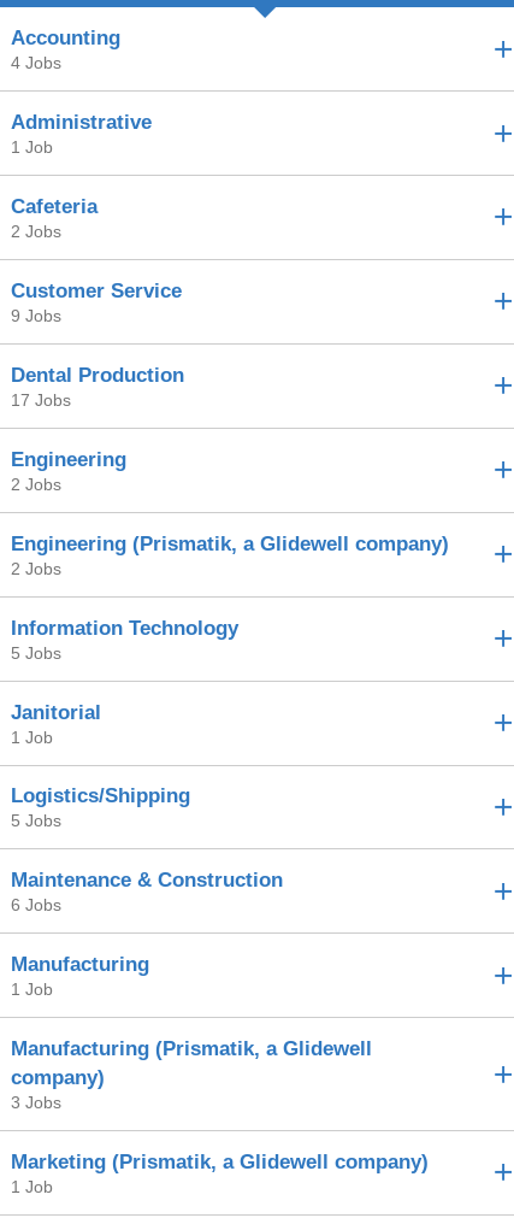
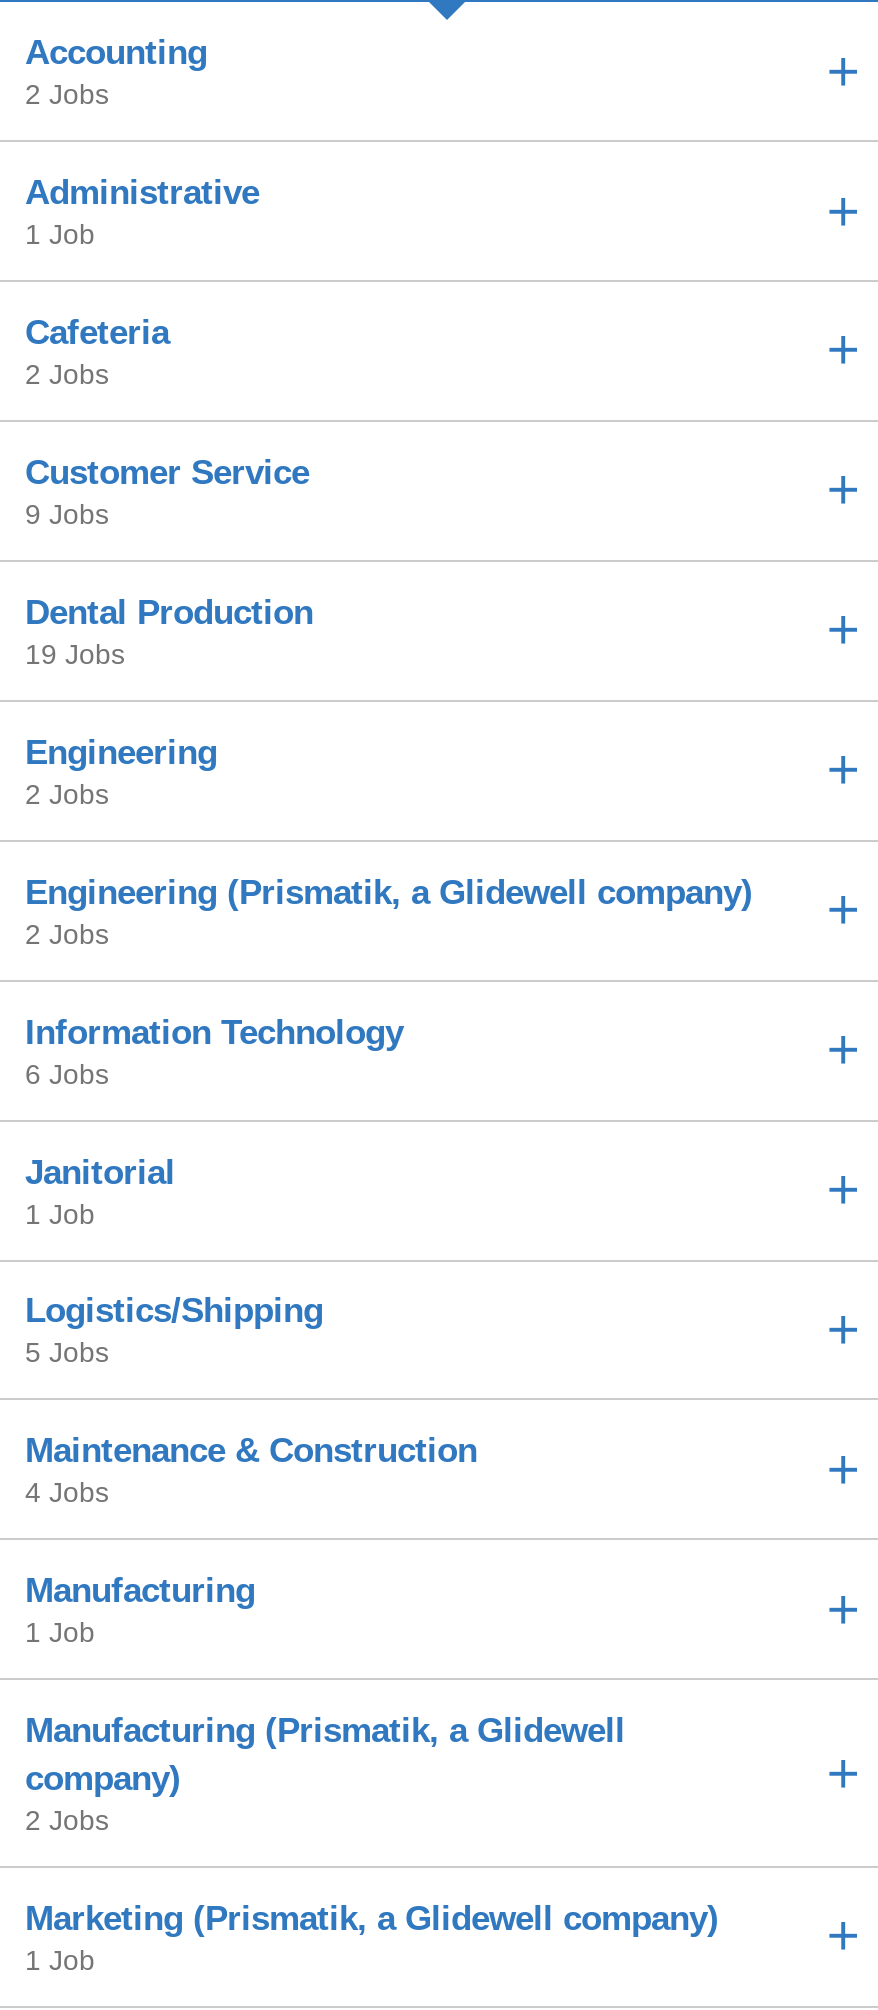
- 4 Jobs
+ 2 Jobs

- 17 Jobs
+ 19 Jobs

- 5 Jobs
+ 6 Jobs

- 6 Jobs
+ 4 Jobs

- 3 Jobs
+ 2 Jobs
